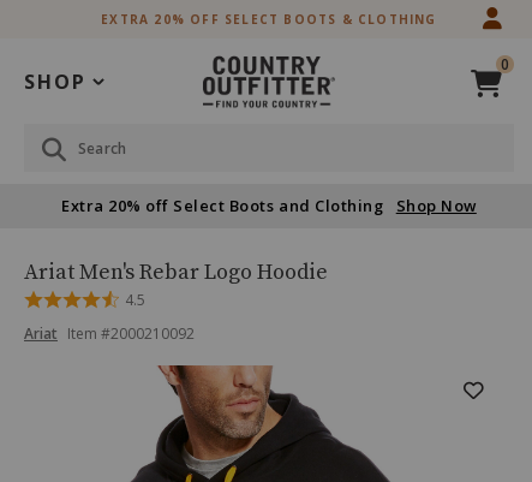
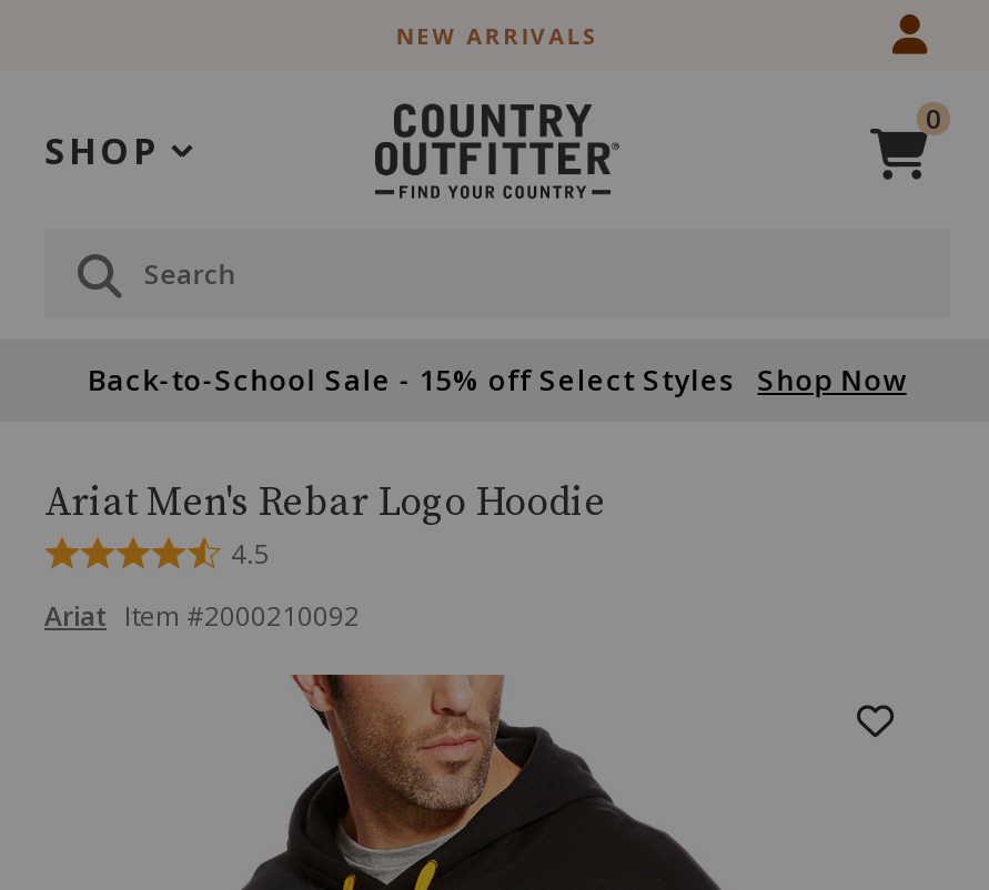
- EXTRA 20% OFF SELECT BOOTS & CLOTHING
+ NEW ARRIVALS

- Extra 20% off Select Boots and Clothing Shop Now
+ Back-to-School Sale - 15% off Select Styles Shop Now
